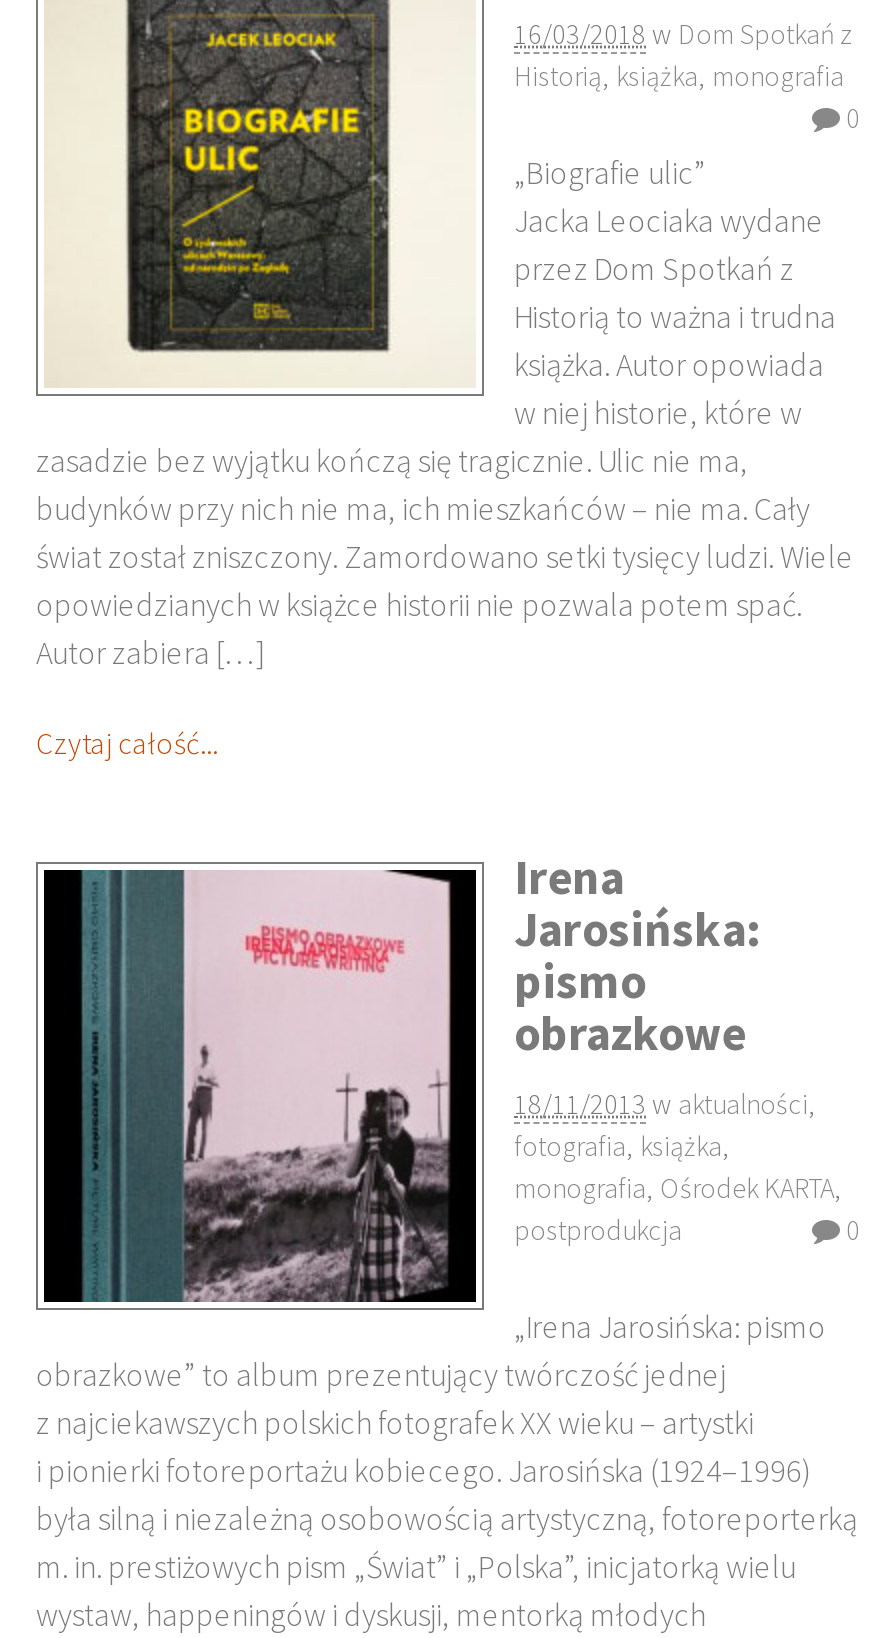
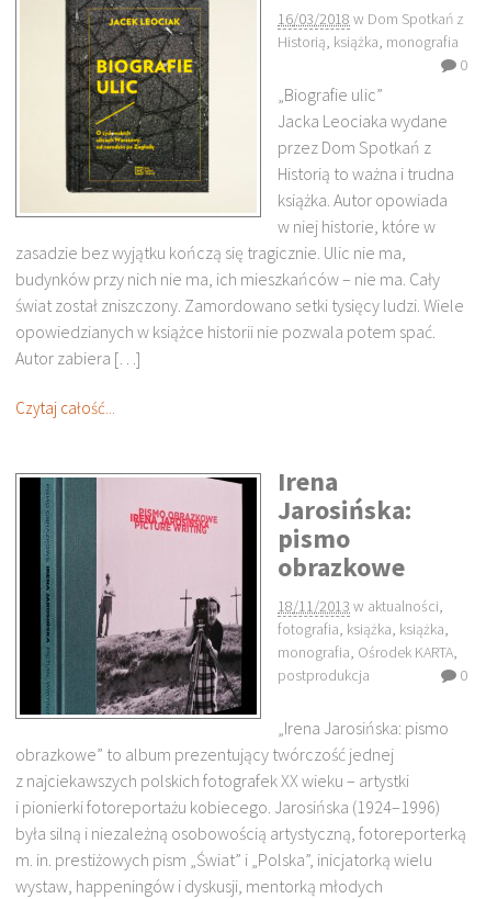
- fotografia, książka,
+ fotografia, książka, książka,
